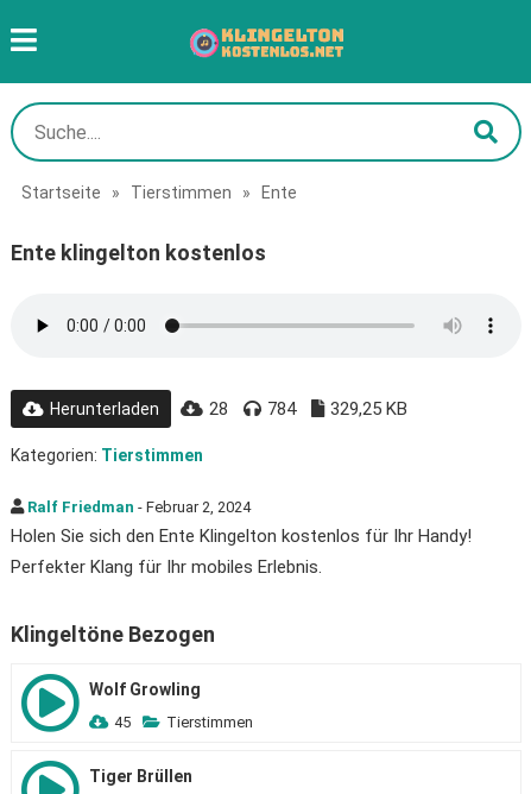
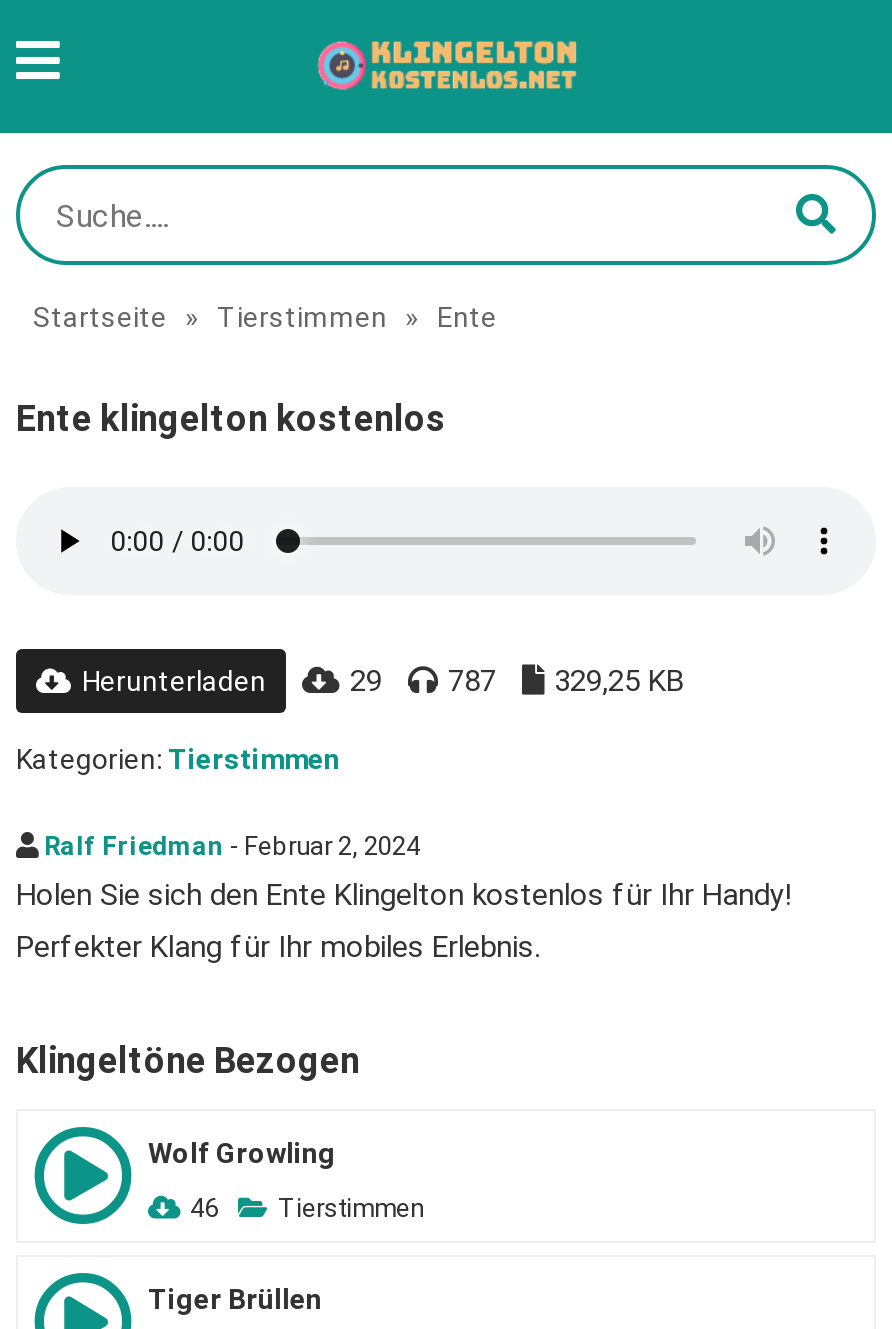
- 28
+ 29

- 784
+ 787

- 45 Tierstimmen
+ 46 Tierstimmen
